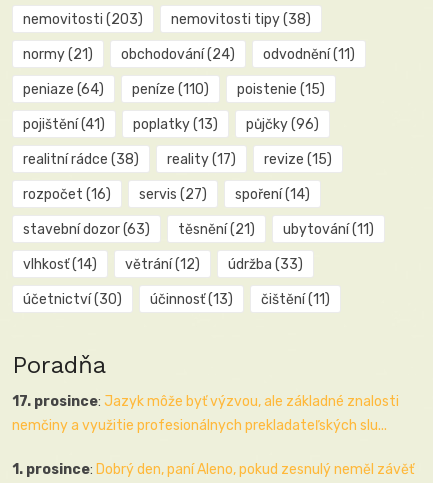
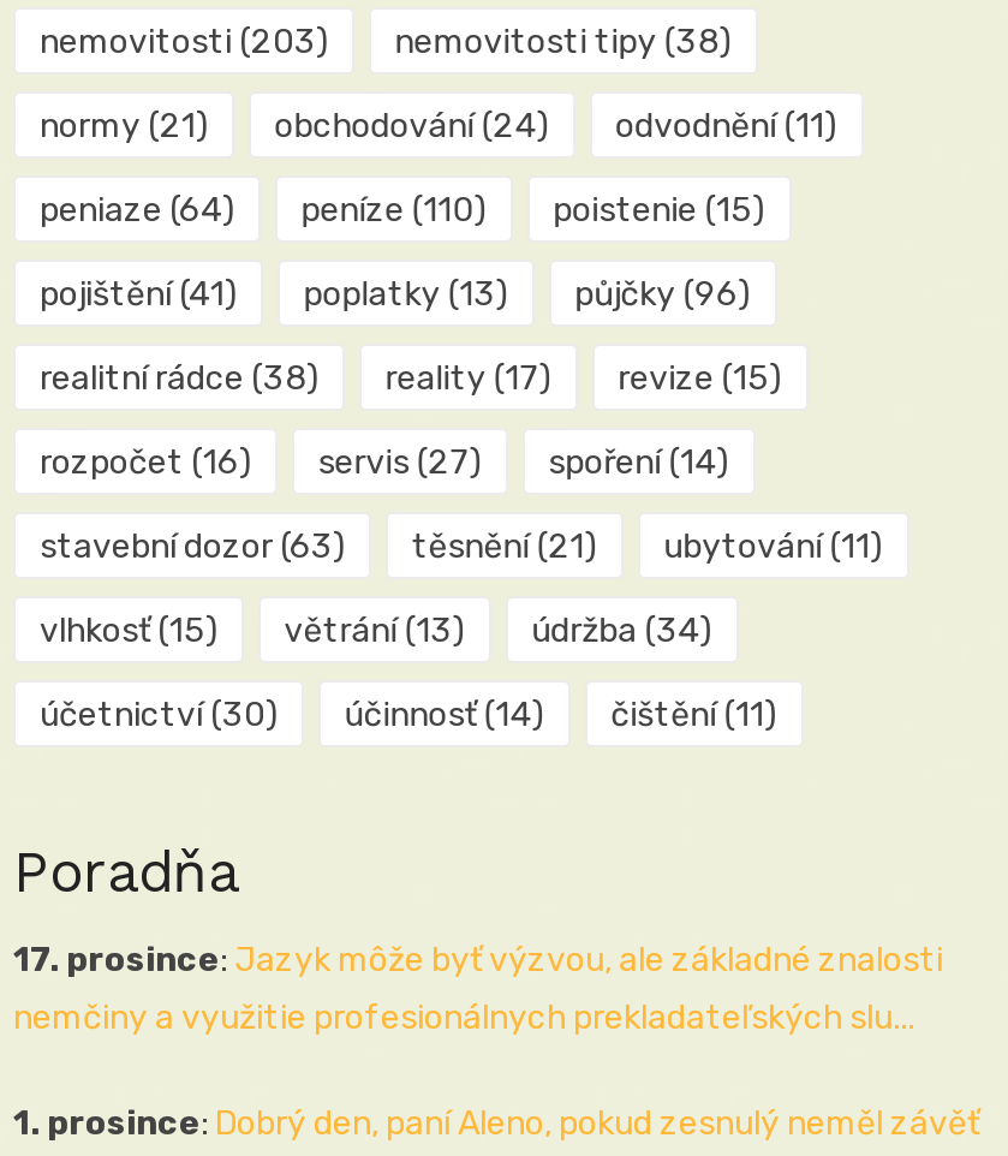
- vlhkosť (14)
+ vlhkosť (15)

- větrání (12)
+ větrání (13)

- údržba (33)
+ údržba (34)

- účetnictví (30) účinnosť (13) čištění (11)
+ účetnictví (30) účinnosť (14) čištění (11)
